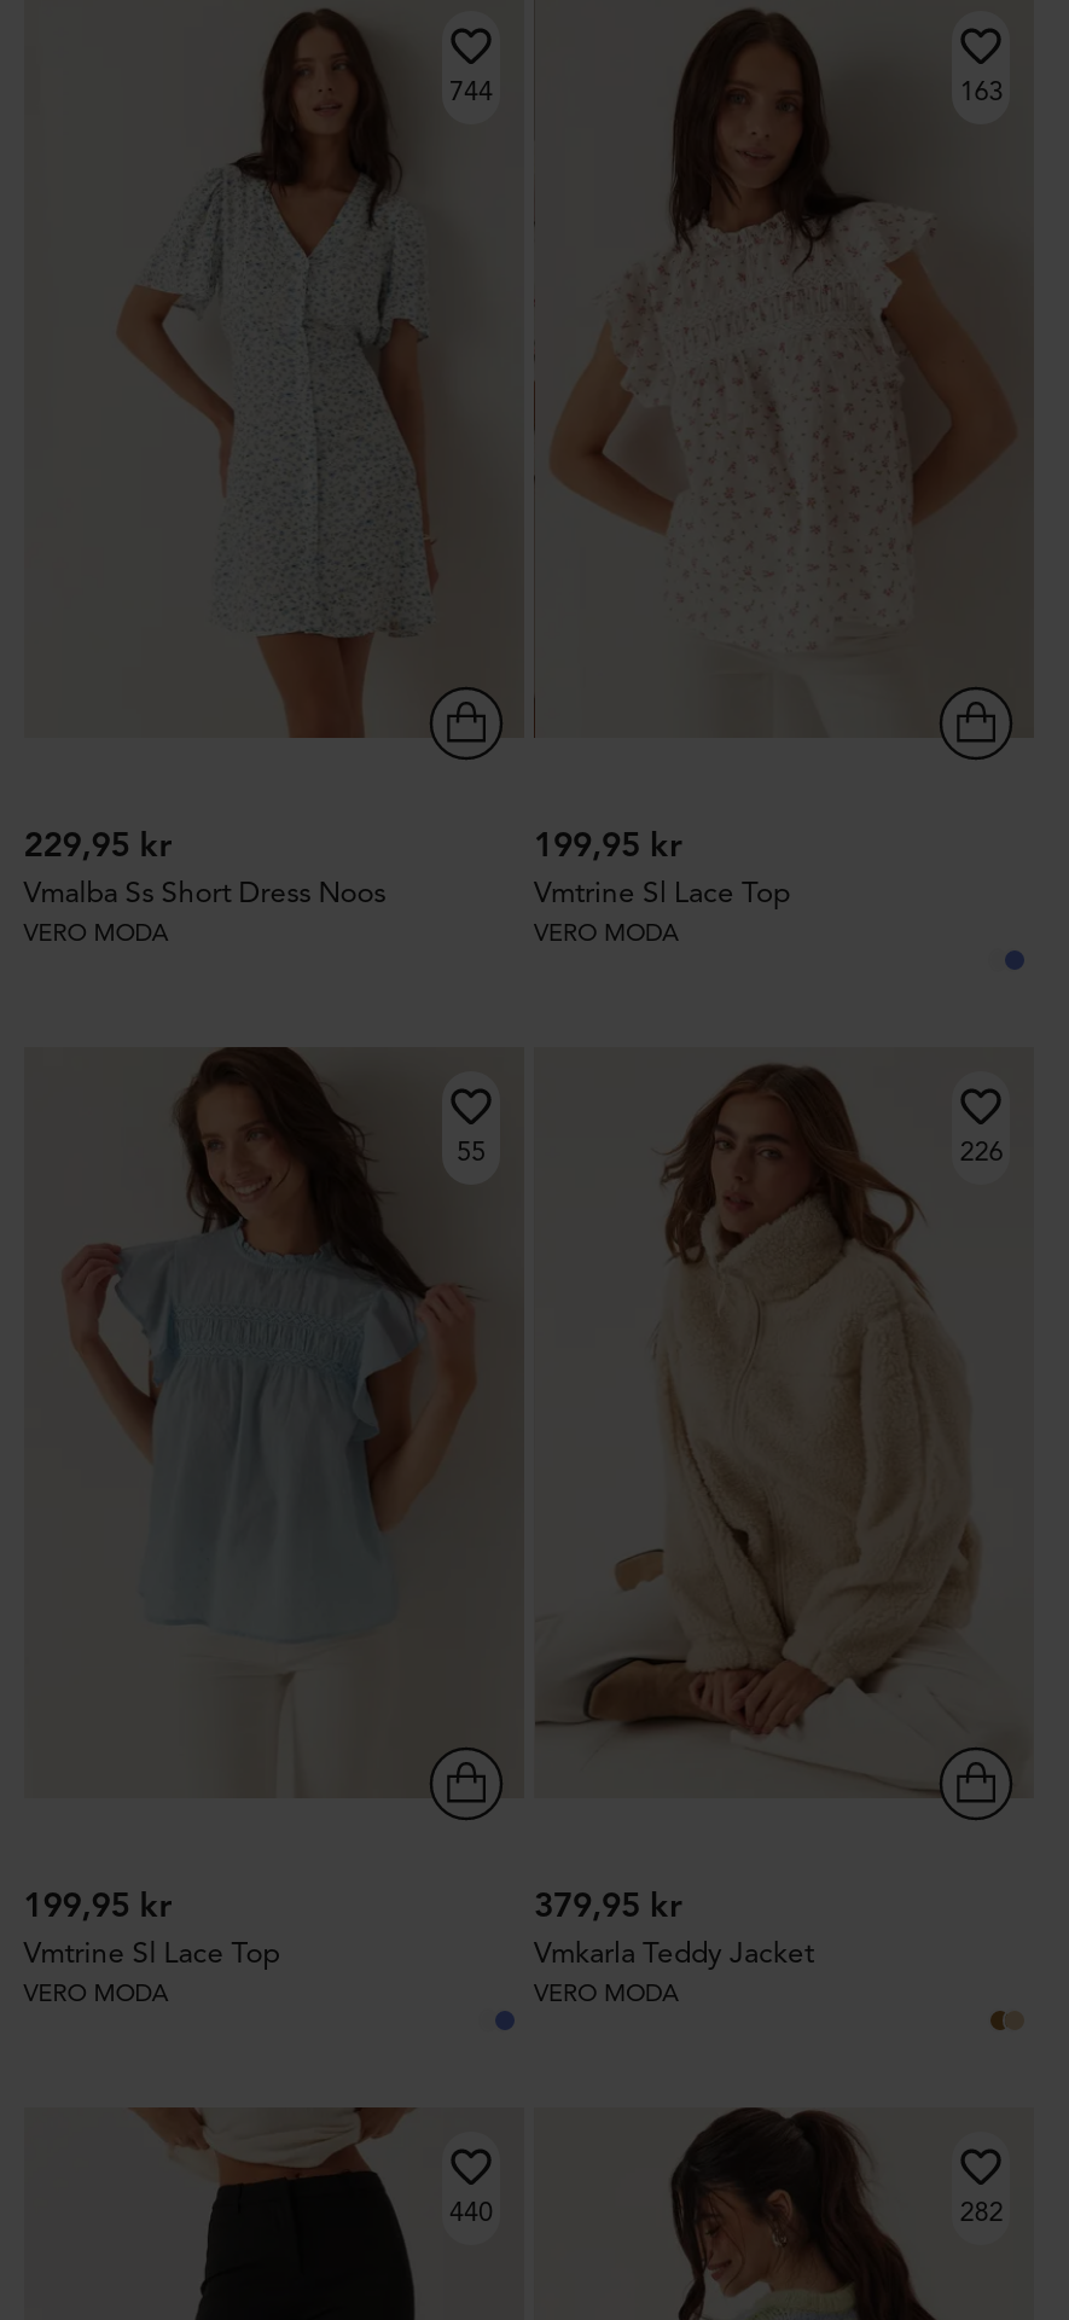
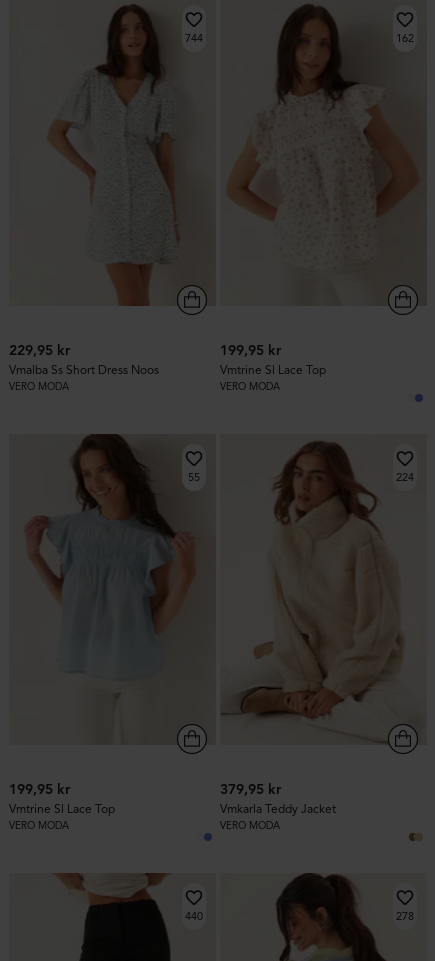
- 163
+ 162

- 226
+ 224

- 282
+ 278
